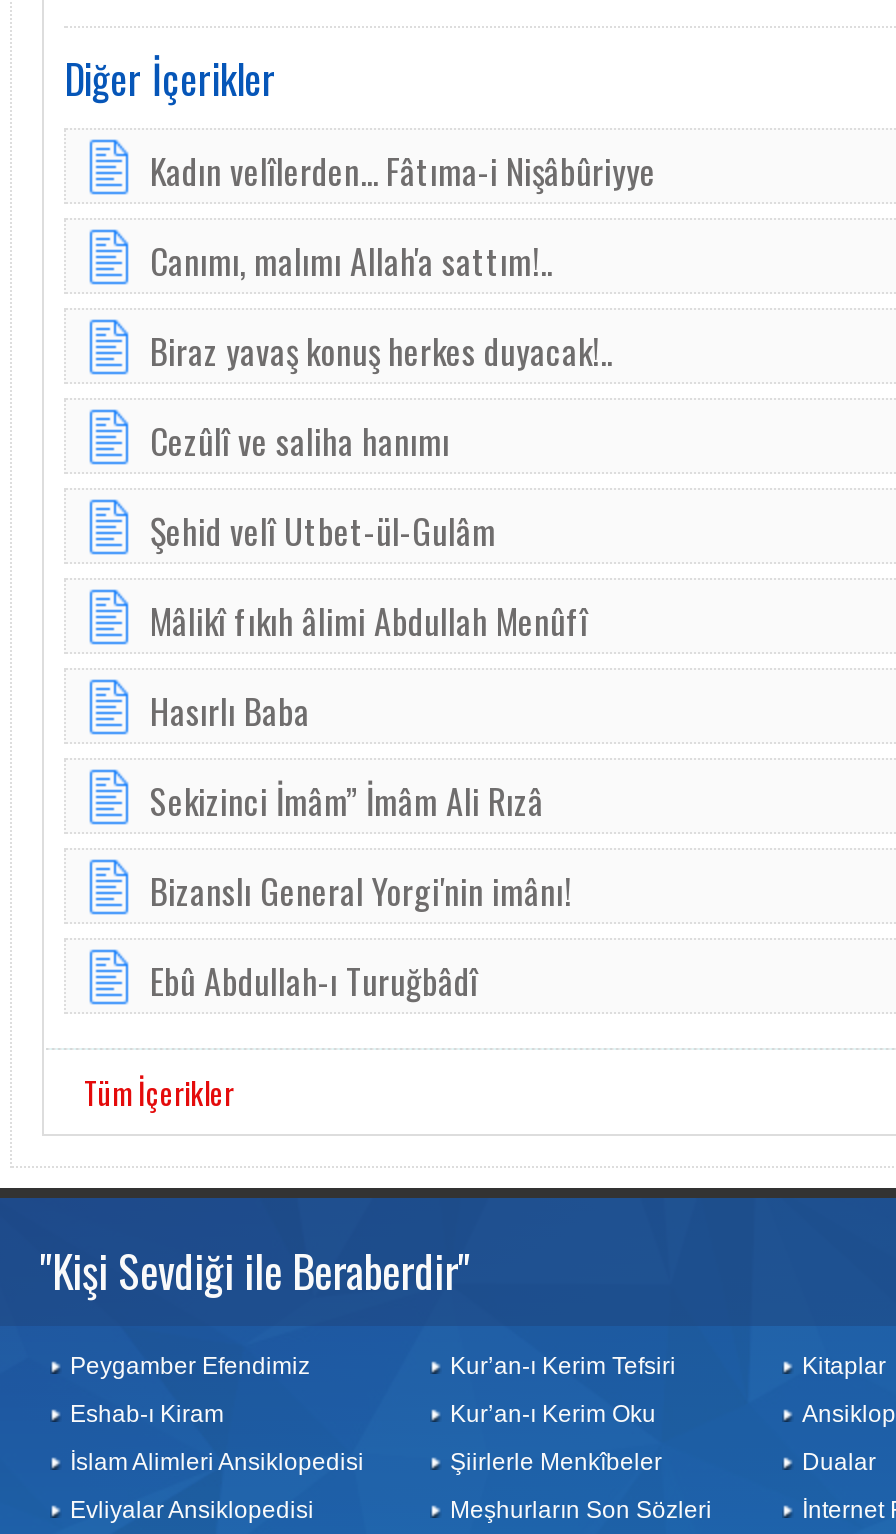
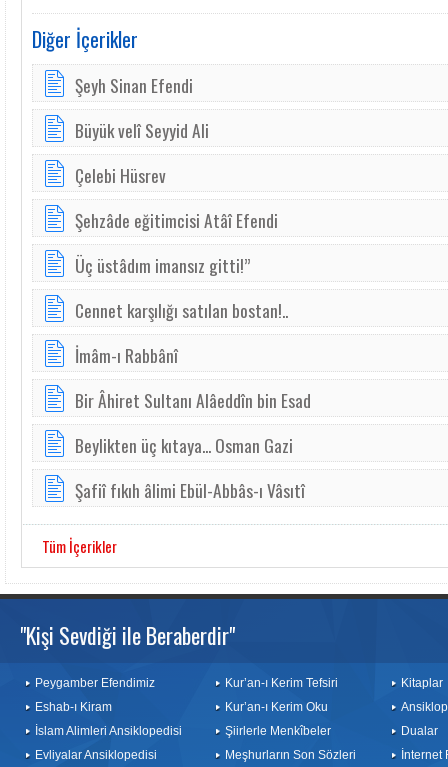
- Kadın velîlerden... Fâtıma-i Nişâbûriyye
+ Şeyh Sinan Efendi

- Canımı, malımı Allah'a sattım!..
+ Büyük velî Seyyid Ali

- Biraz yavaş konuş herkes duyacak!..
+ Çelebi Hüsrev

- Cezûlî ve saliha hanımı
+ Şehzâde eğitimcisi Atâî Efendi

- Şehid velî Utbet-ül-Gulâm
+ Üç üstâdım imansız gitti!”

- Mâlikî fıkıh âlimi Abdullah Menûfî
+ Cennet karşılığı satılan bostan!..

- Hasırlı Baba
+ İmâm-ı Rabbânî

- Sekizinci İmâm” İmâm Ali Rızâ
+ Bir Âhiret Sultanı Alâeddîn bin Esad

- Bizanslı General Yorgi'nin imânı!
+ Beylikten üç kıtaya... Osman Gazi

- Ebû Abdullah-ı Turuğbâdî
+ Şafiî fıkıh âlimi Ebül-Abbâs-ı Vâsıtî
